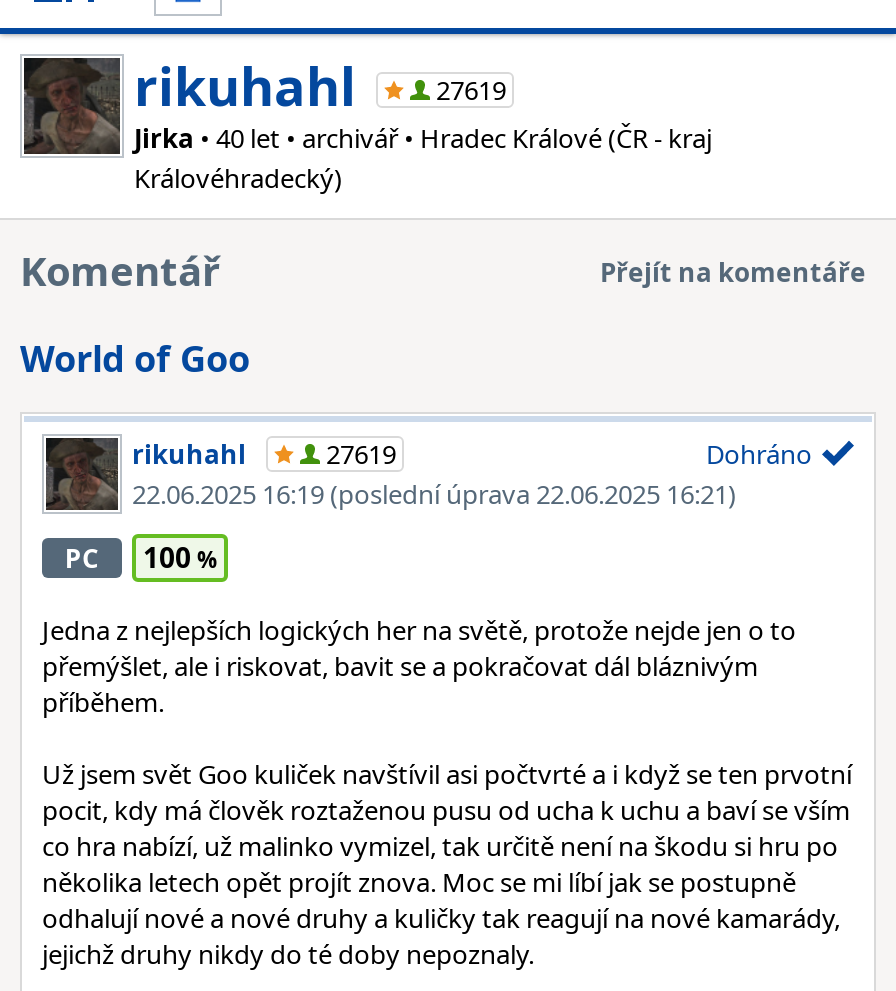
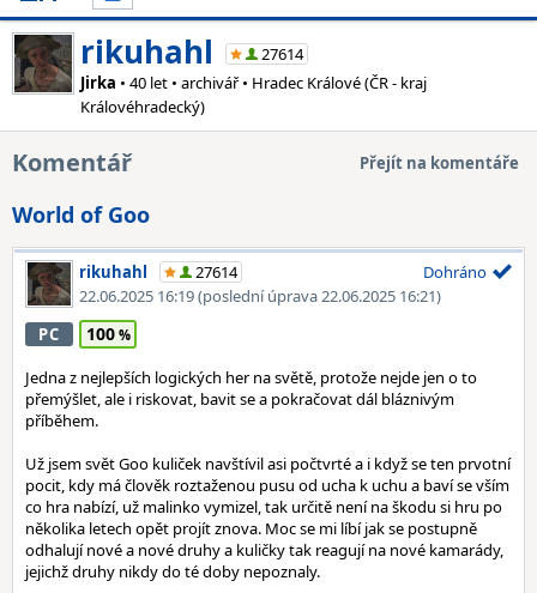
- 27619
+ 27614

- 27619
+ 27614
